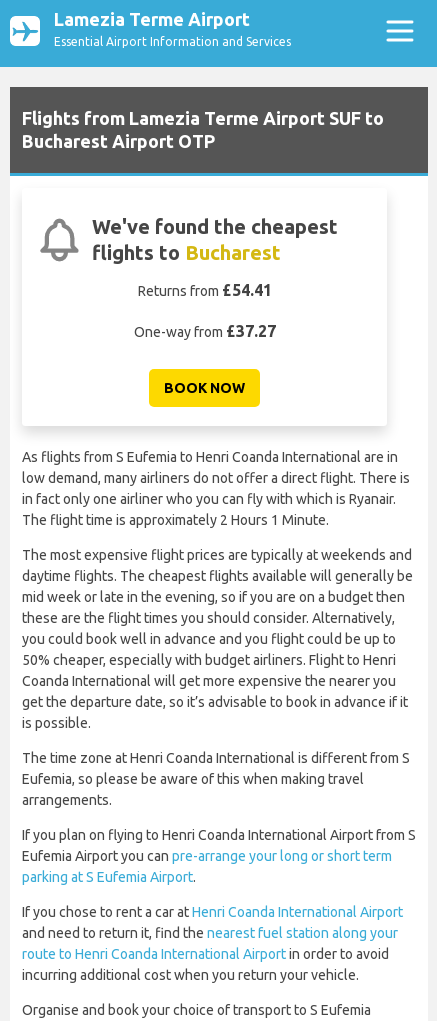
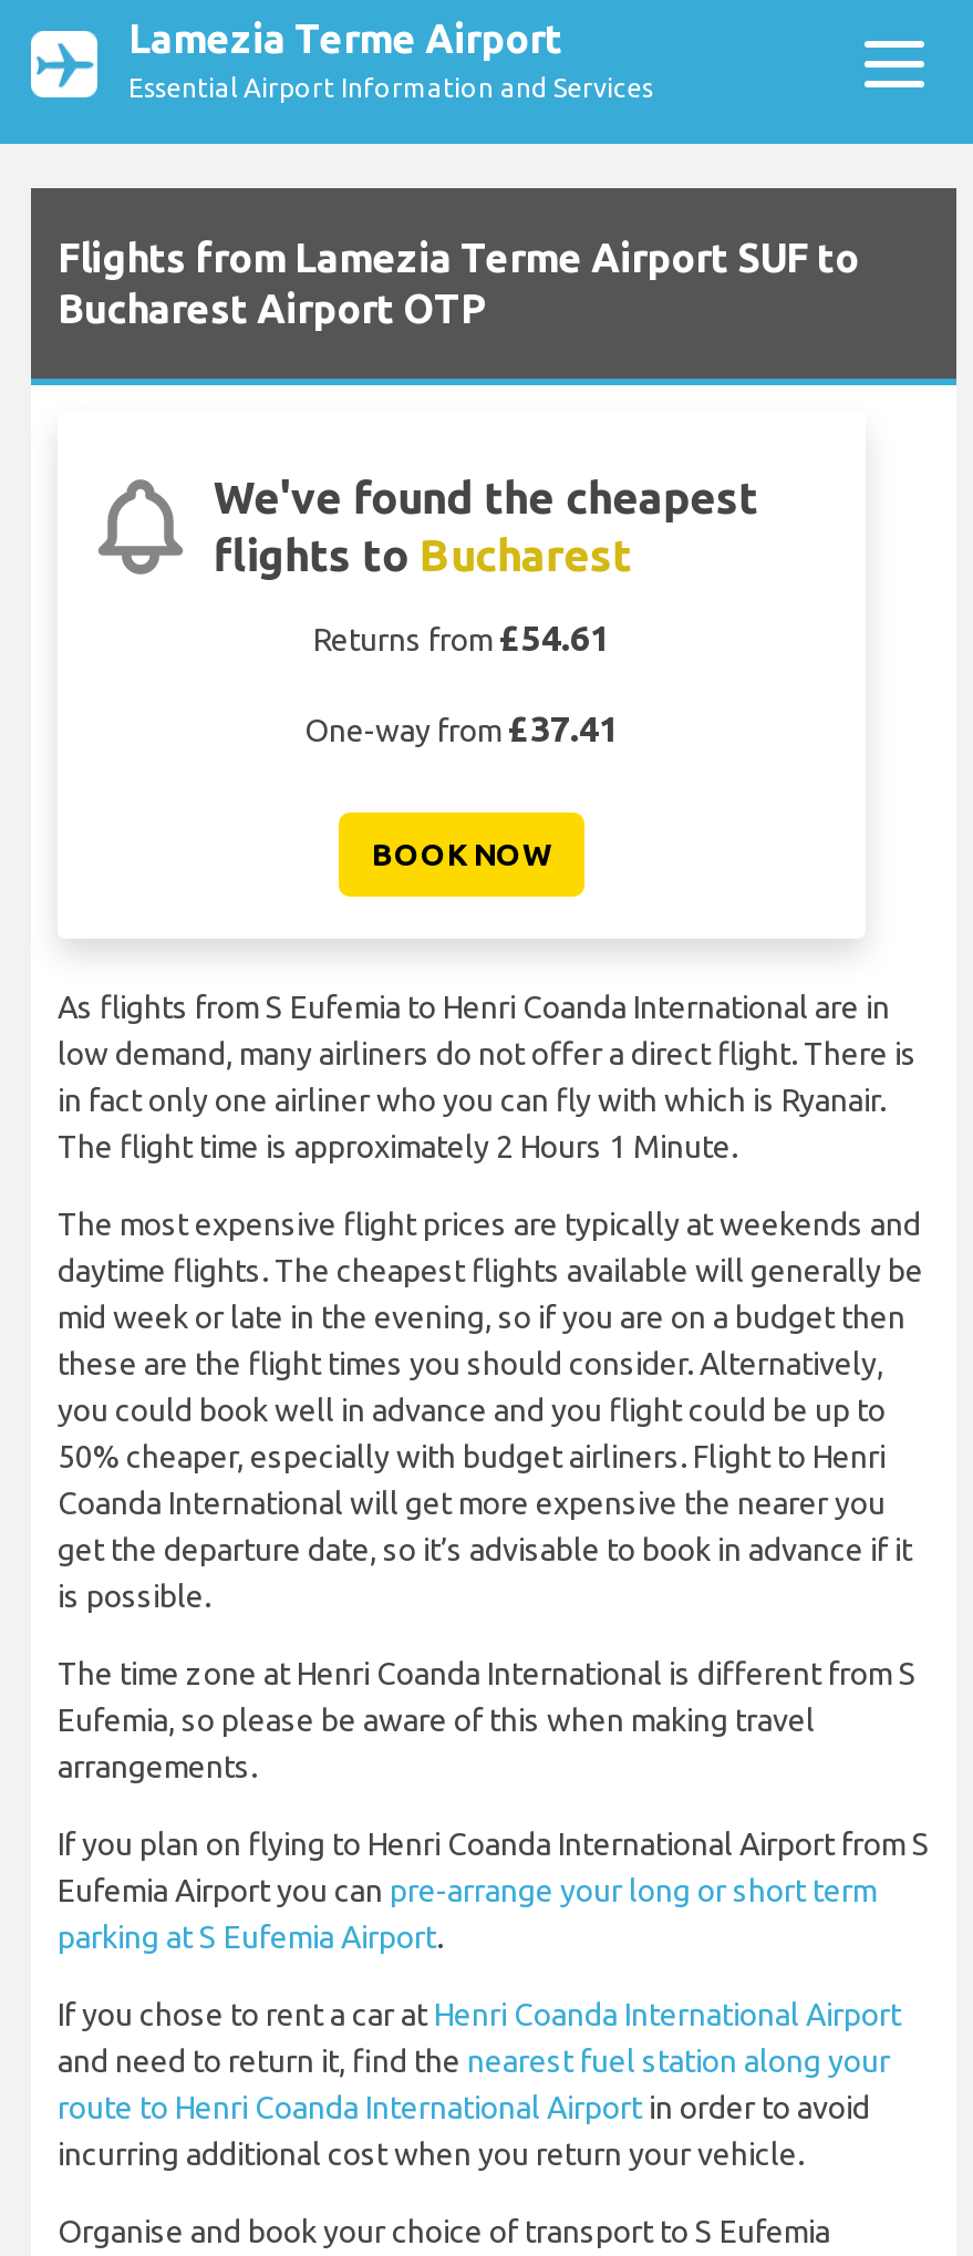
- Returns from £54.41
+ Returns from £54.61

- One-way from £37.27
+ One-way from £37.41
